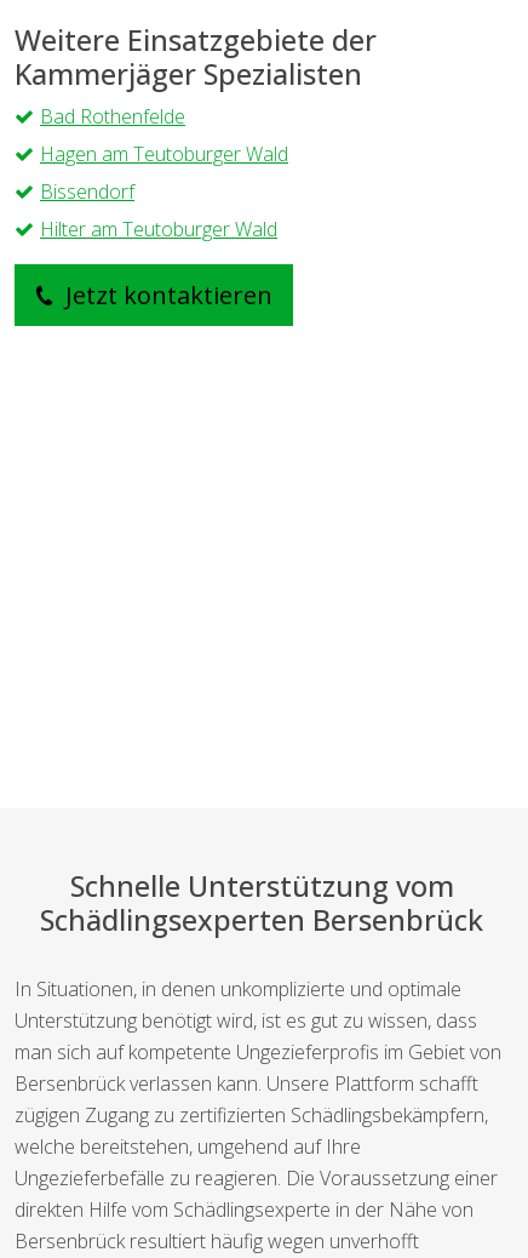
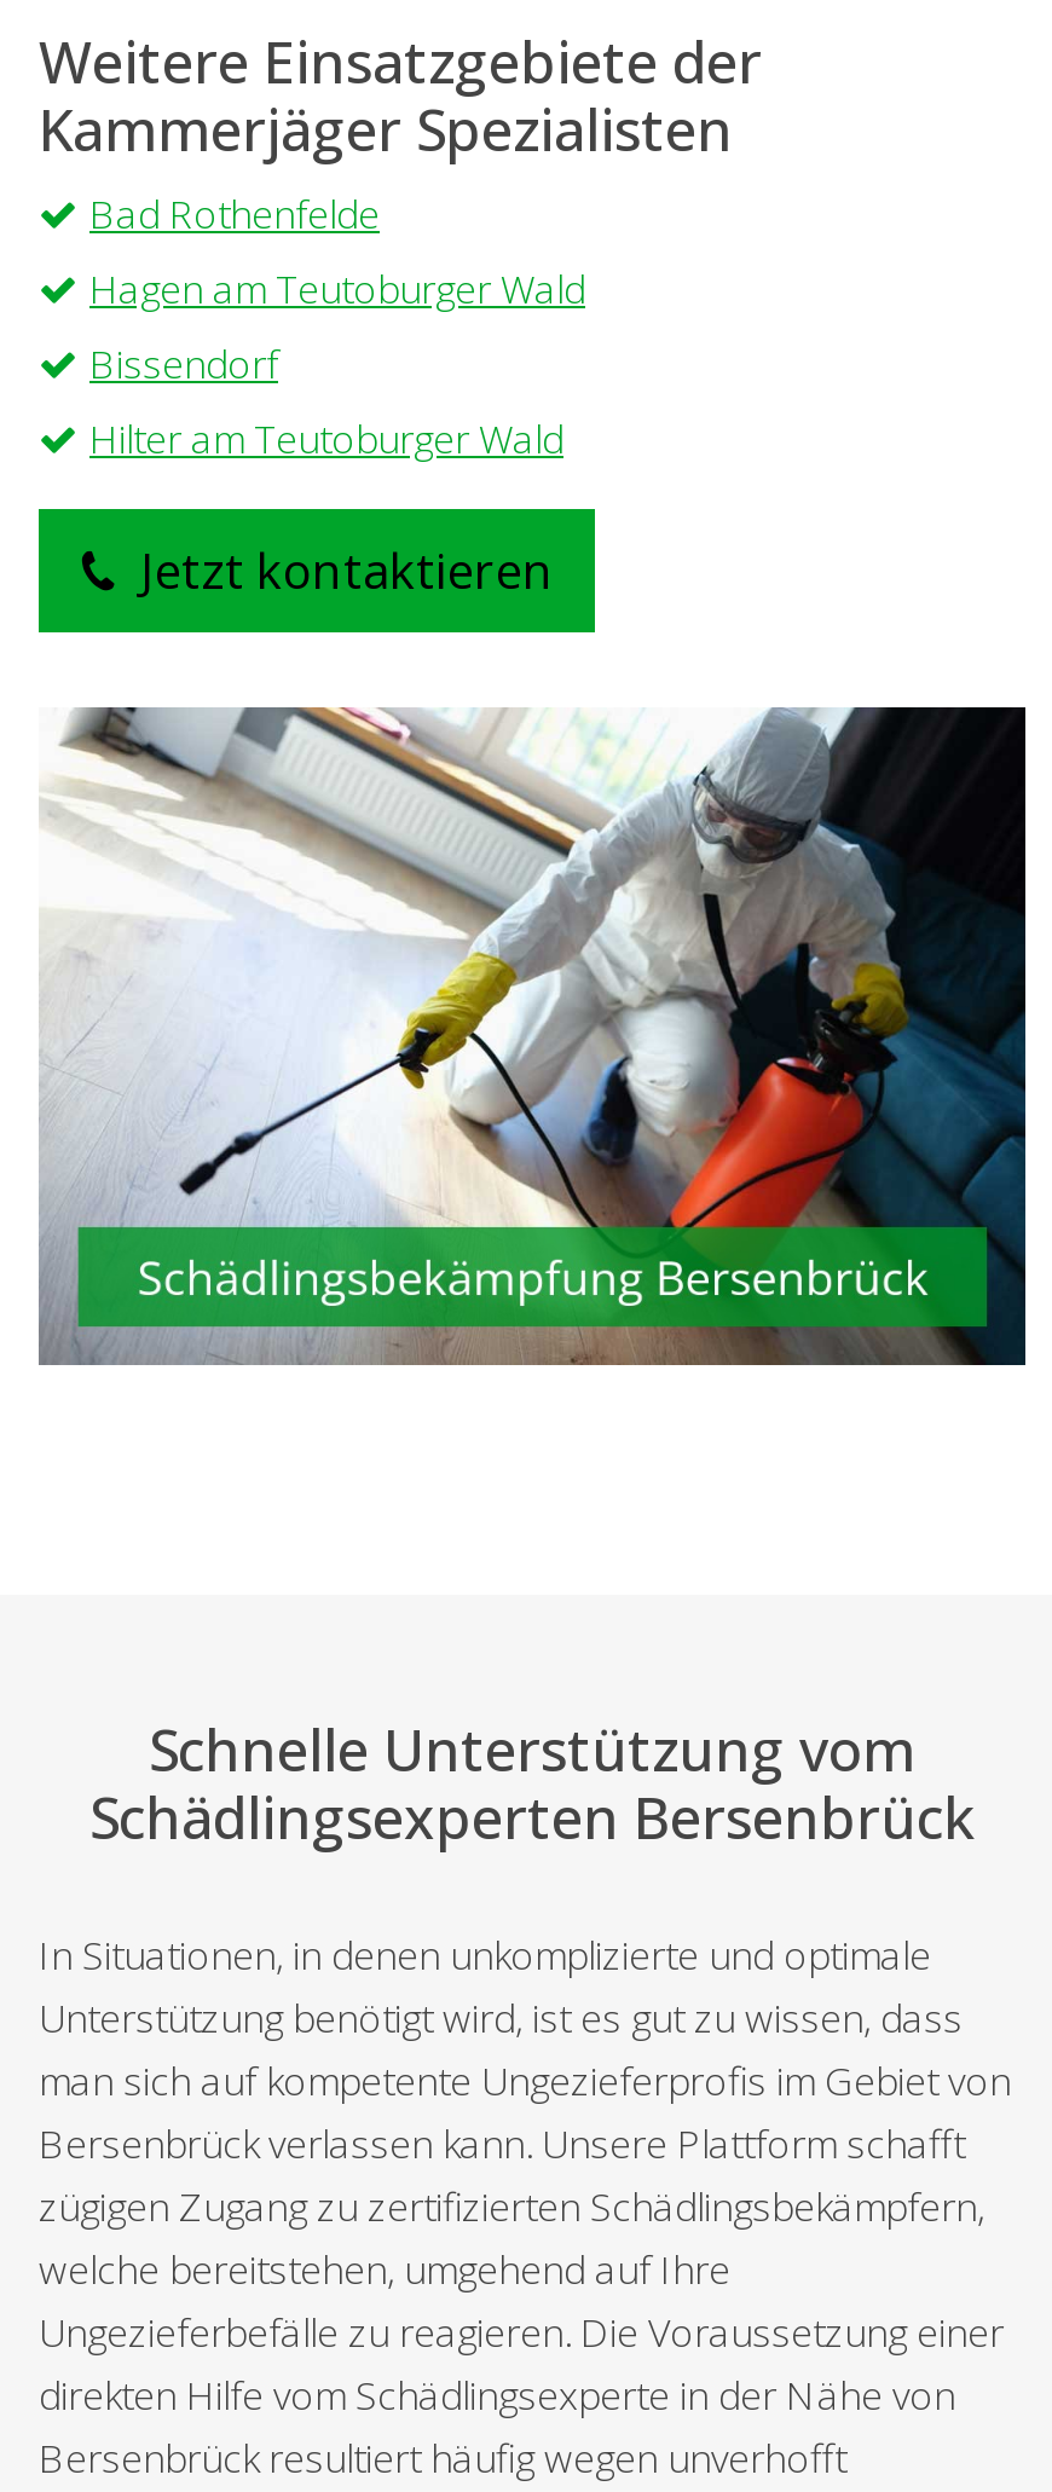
+ [image]
